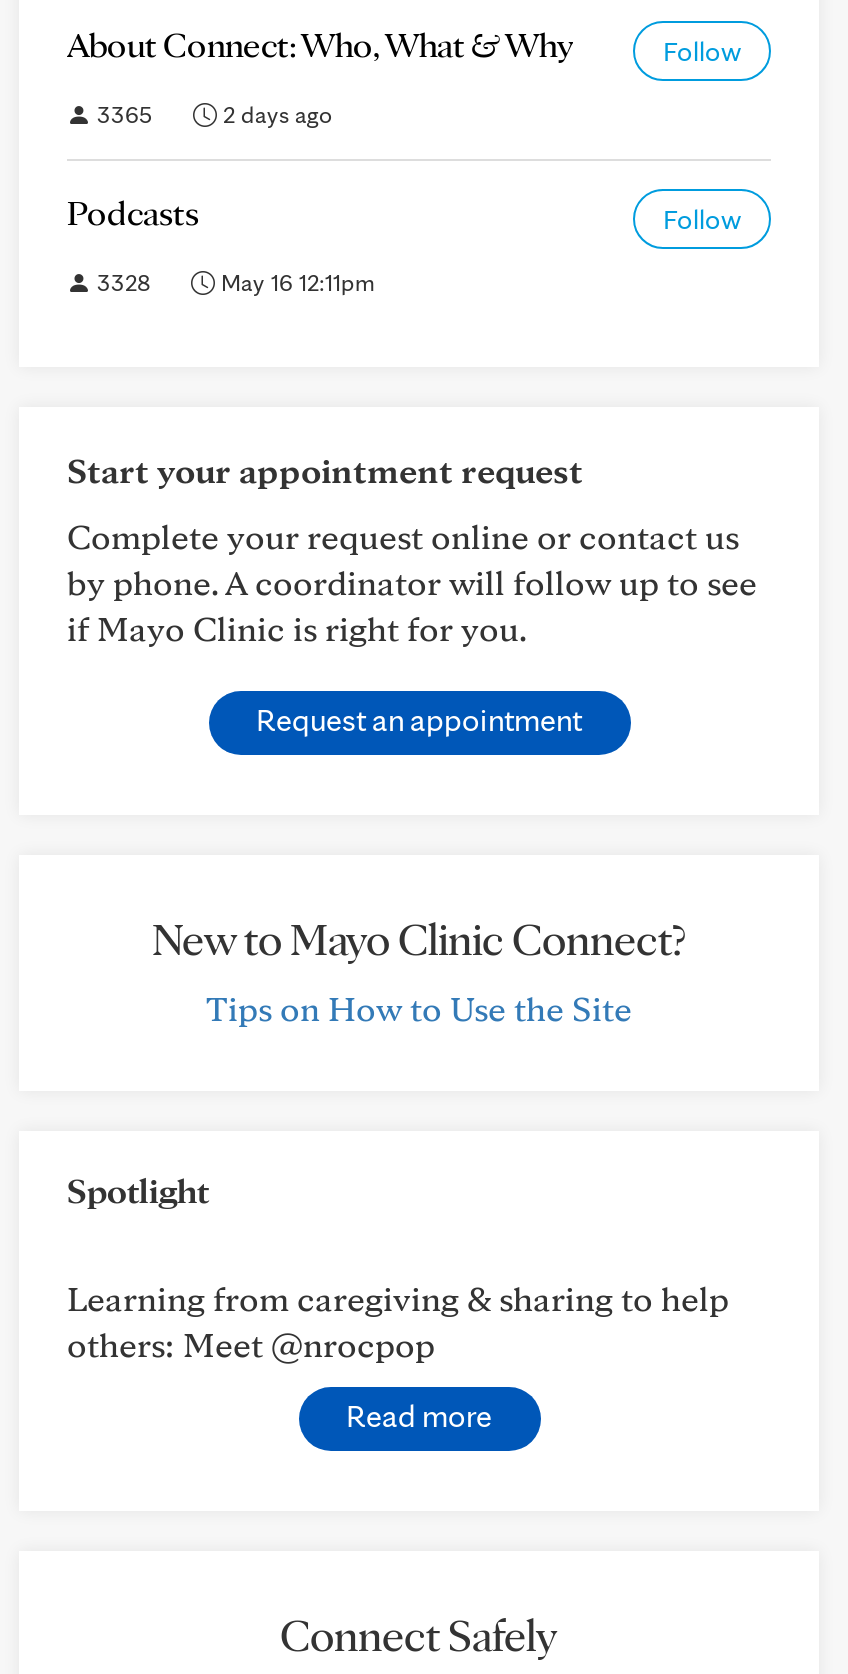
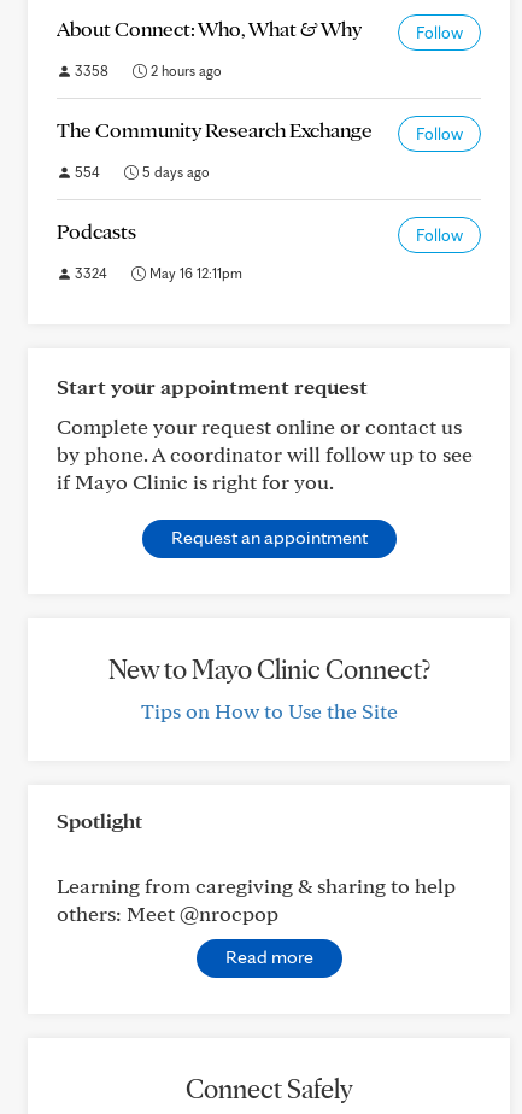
- 3365
- 2 days ago
+ 3358
+ 2 hours ago
+ The Community Research Exchange
+ Follow
+ 554
+ 5 days ago

- 3328
+ 3324
